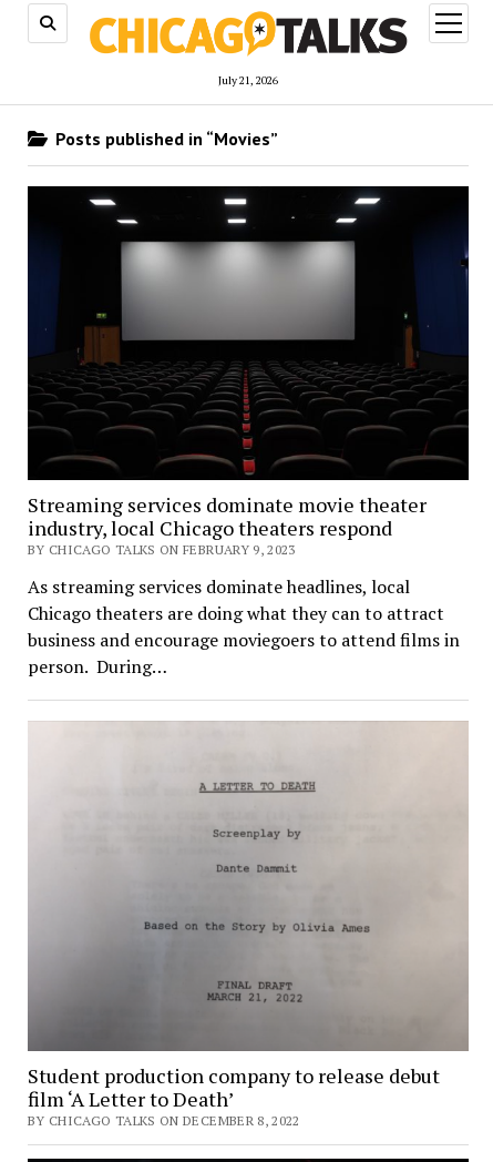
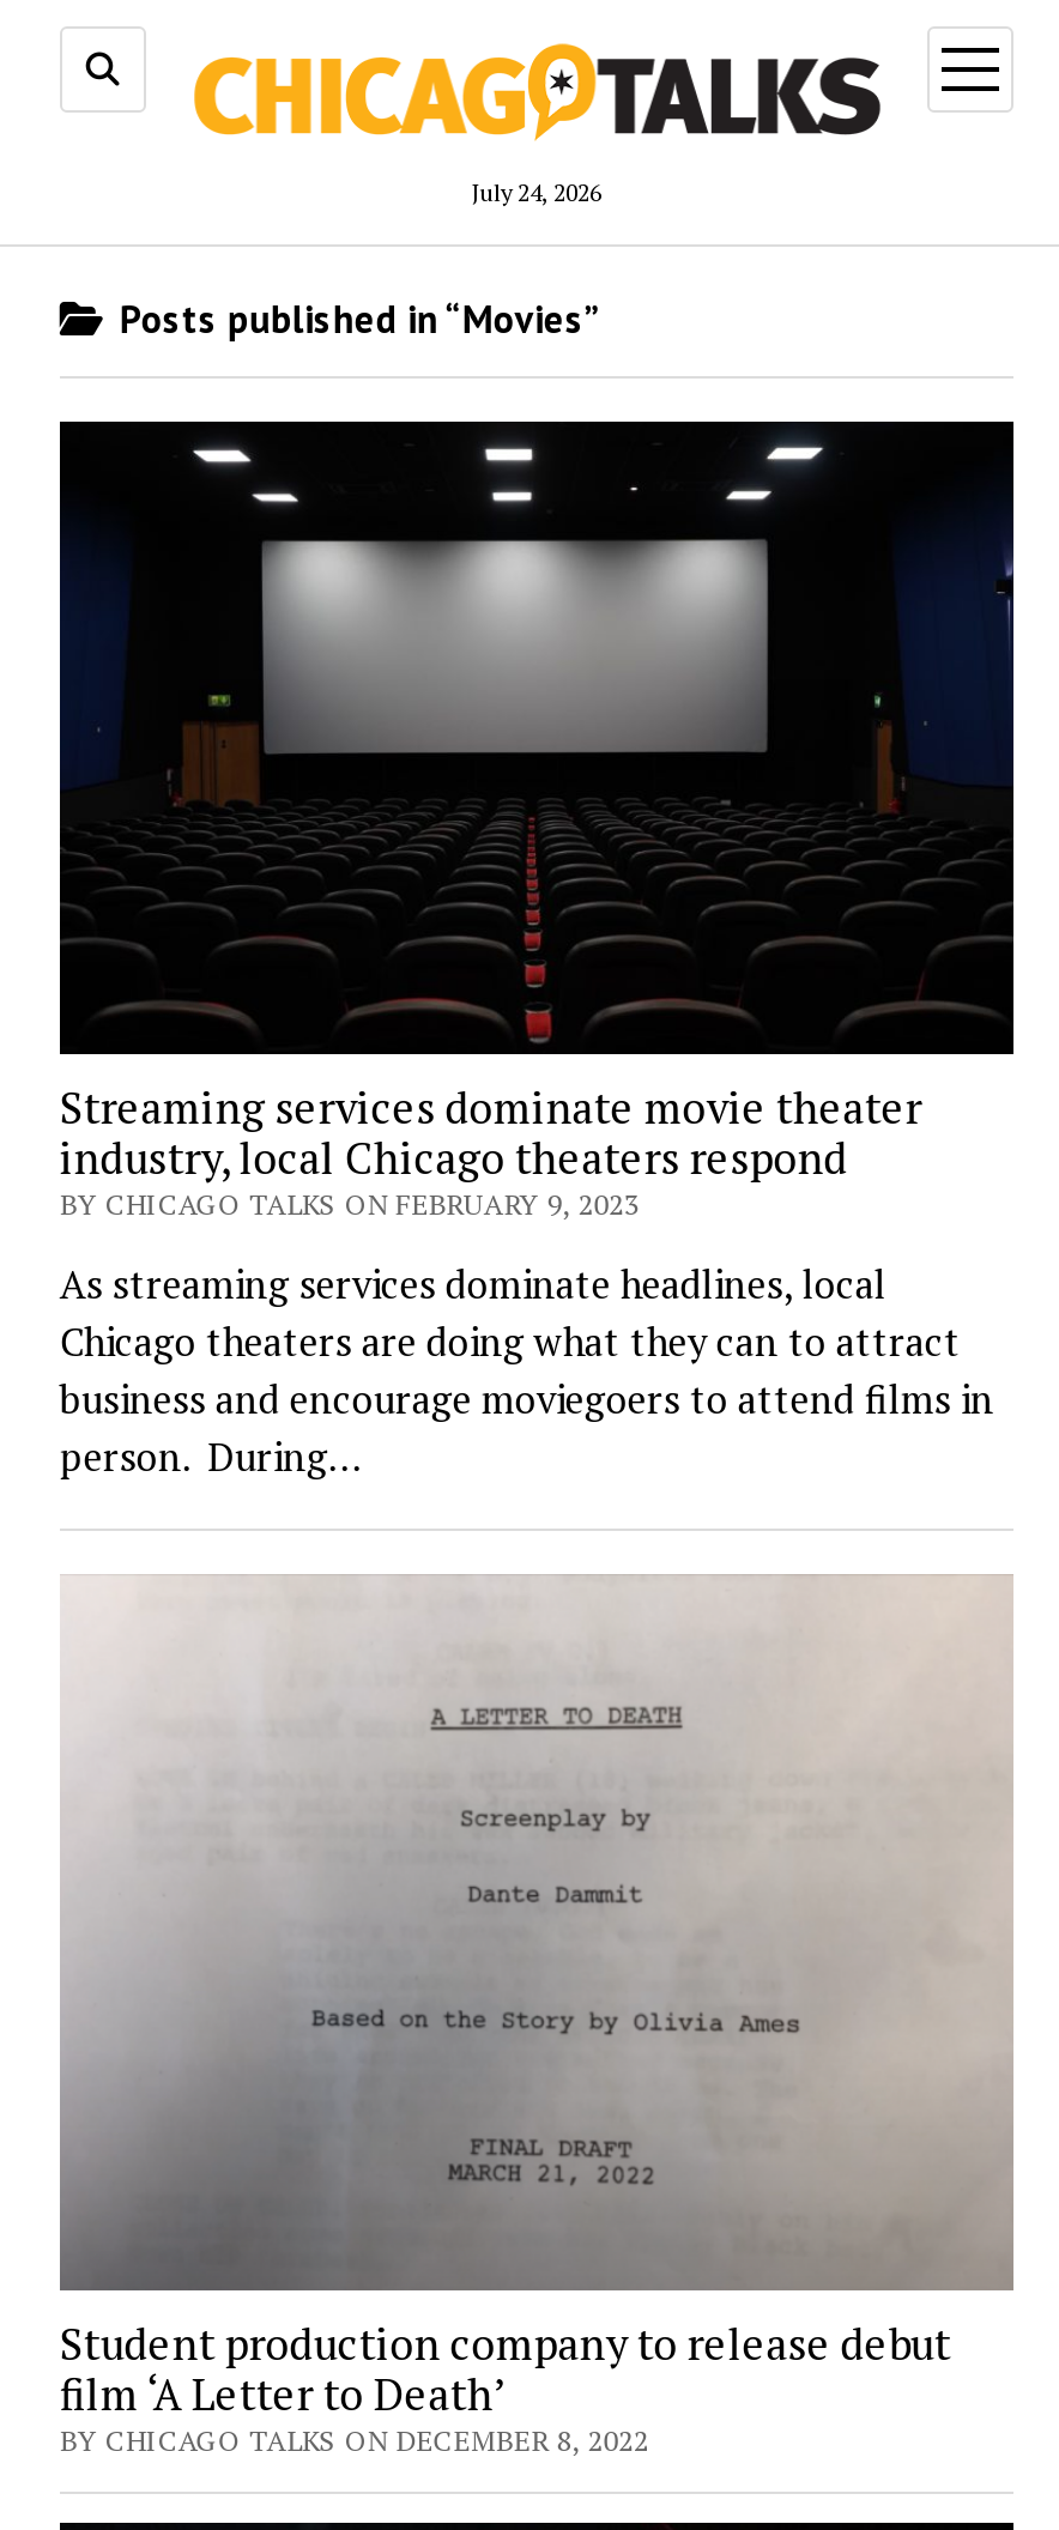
- July 21, 2026
+ July 24, 2026
